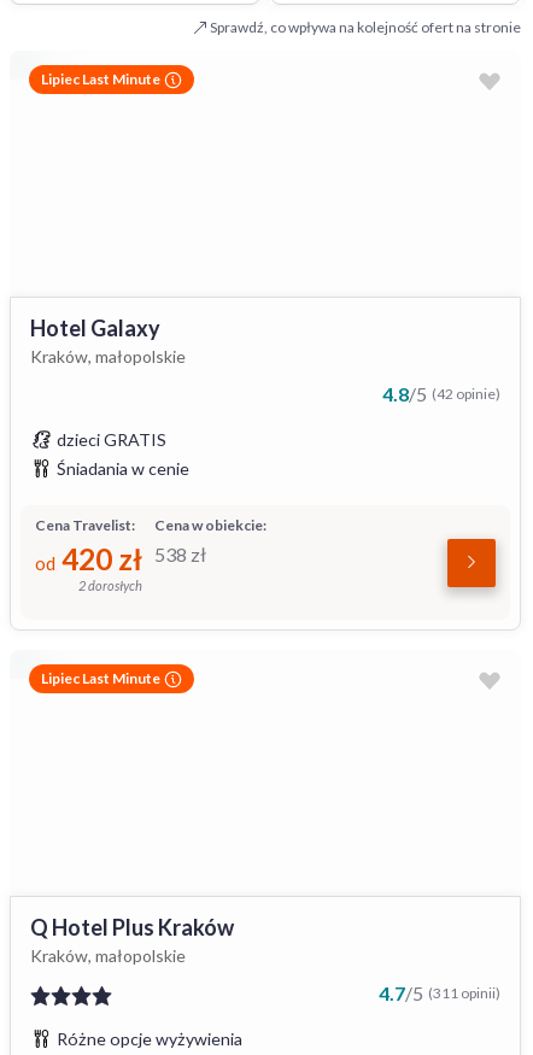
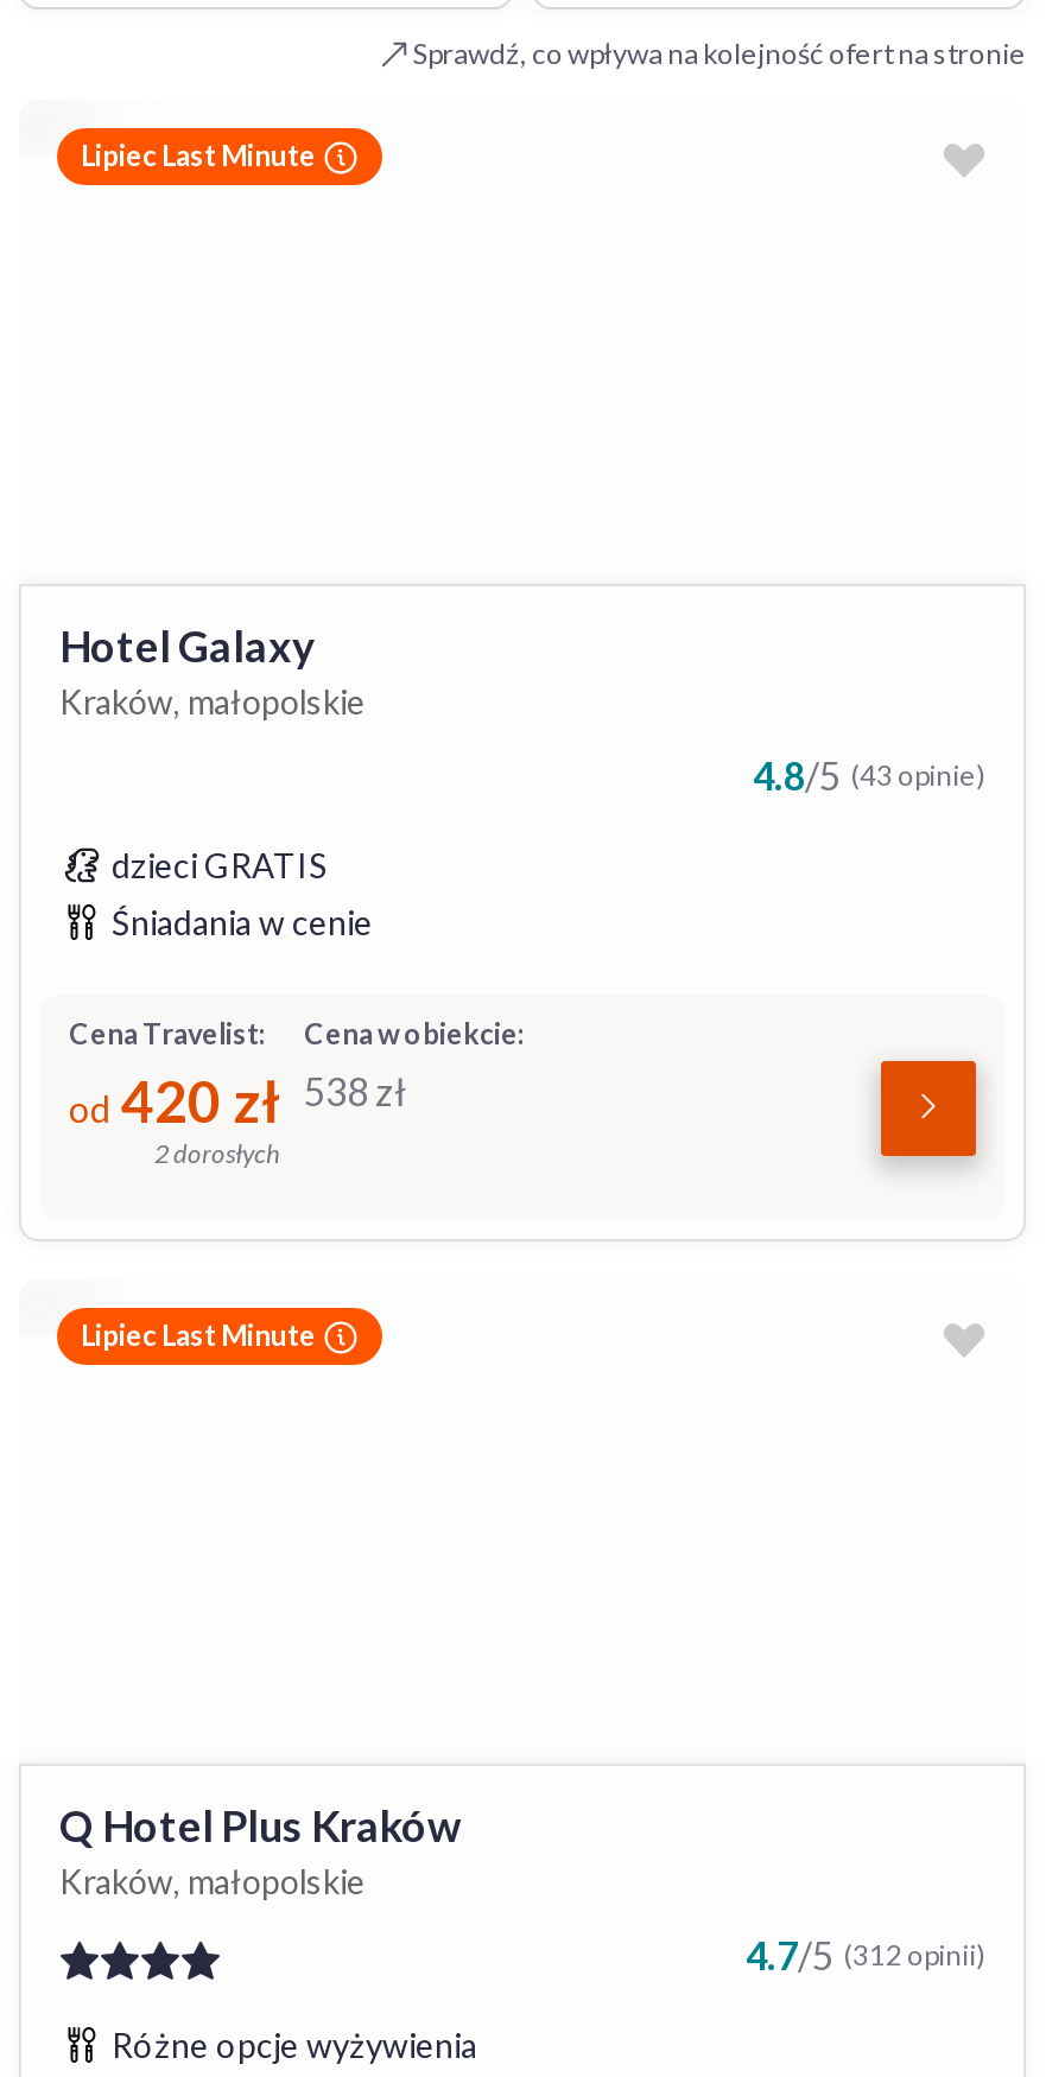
- 4.8/5 (42 opinie)
+ 4.8/5 (43 opinie)

- 4.7/5 (311 opinii)
+ 4.7/5 (312 opinii)
